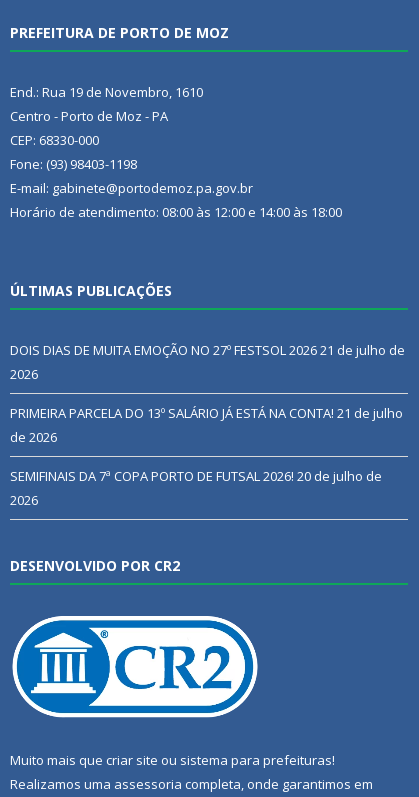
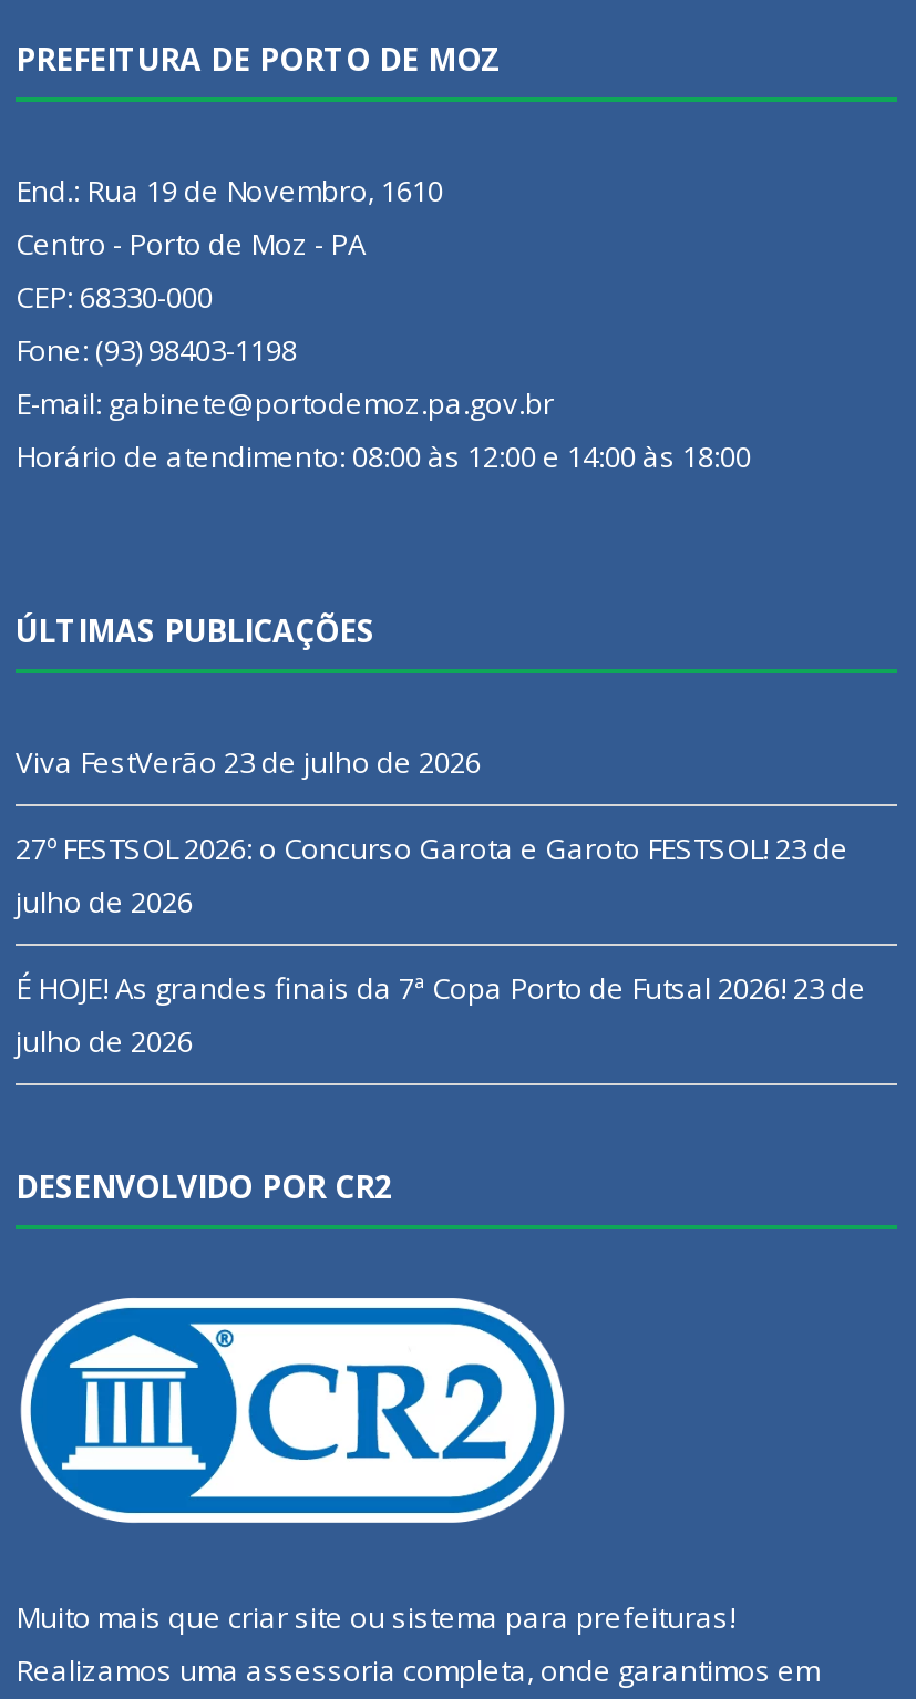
- DOIS DIAS DE MUITA EMOÇÃO NO 27º FESTSOL 2026 21 de julho de
- 2026
+ Viva FestVerão 23 de julho de 2026

- PRIMEIRA PARCELA DO 13º SALÁRIO JÁ ESTÁ NA CONTA! 21 de julho
- de 2026
+ 27º FESTSOL 2026: o Concurso Garota e Garoto FESTSOL! 23 de
+ julho de 2026

- SEMIFINAIS DA 7ª COPA PORTO DE FUTSAL 2026! 20 de julho de
- 2026
+ É HOJE! As grandes finais da 7ª Copa Porto de Futsal 2026! 23 de
+ julho de 2026
